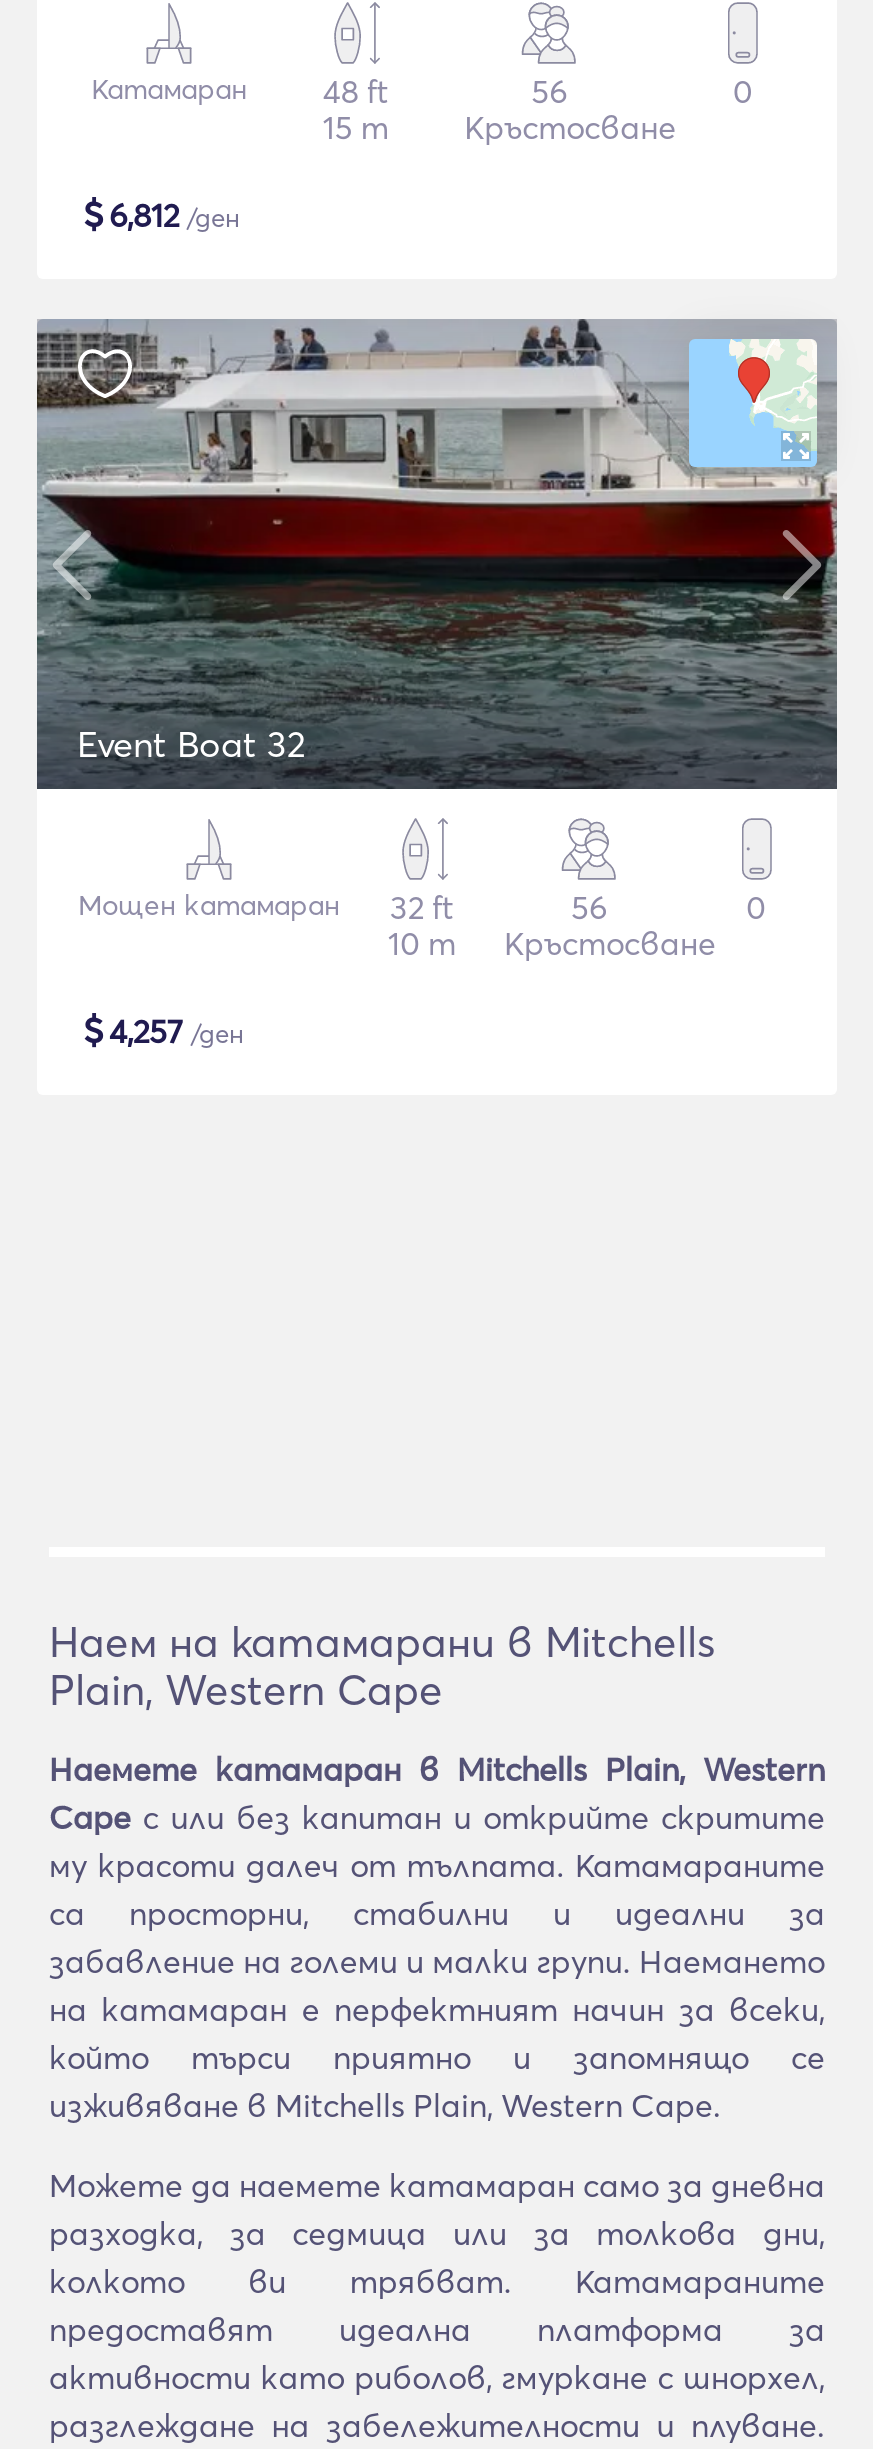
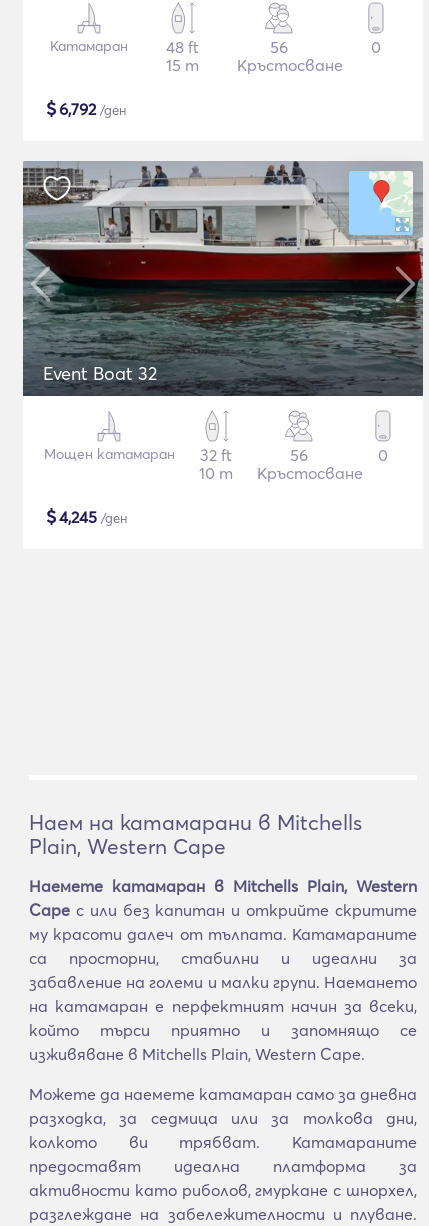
- $6,812 /ден
+ $6,792 /ден

- $4,257 /ден
+ $4,245 /ден
